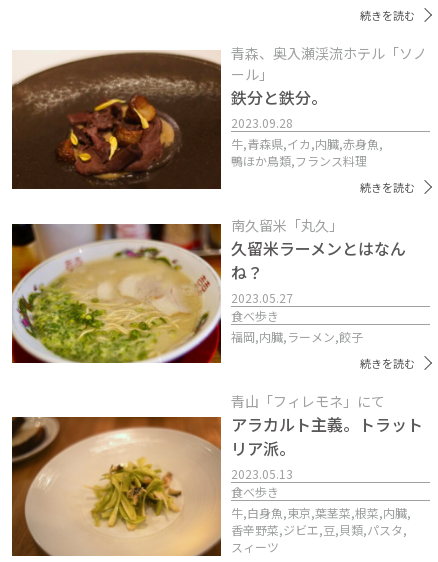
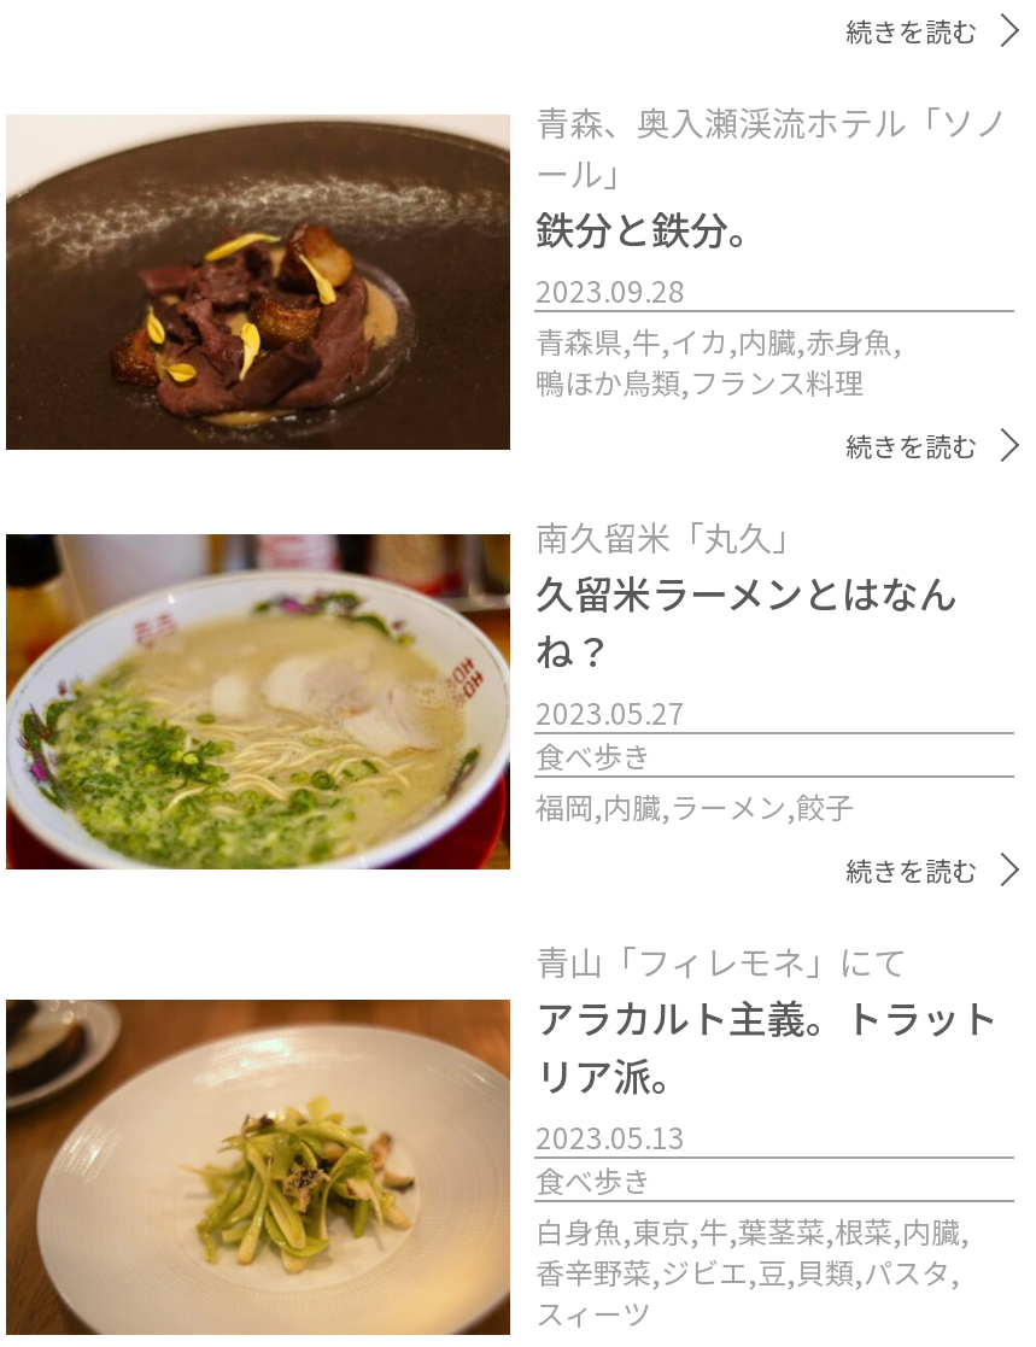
- 牛,青森県,イカ,内臓,赤身魚,
+ 青森県,牛,イカ,内臓,赤身魚,

- 牛,白身魚,東京,葉茎菜,根菜,内臓,
+ 白身魚,東京,牛,葉茎菜,根菜,内臓,
